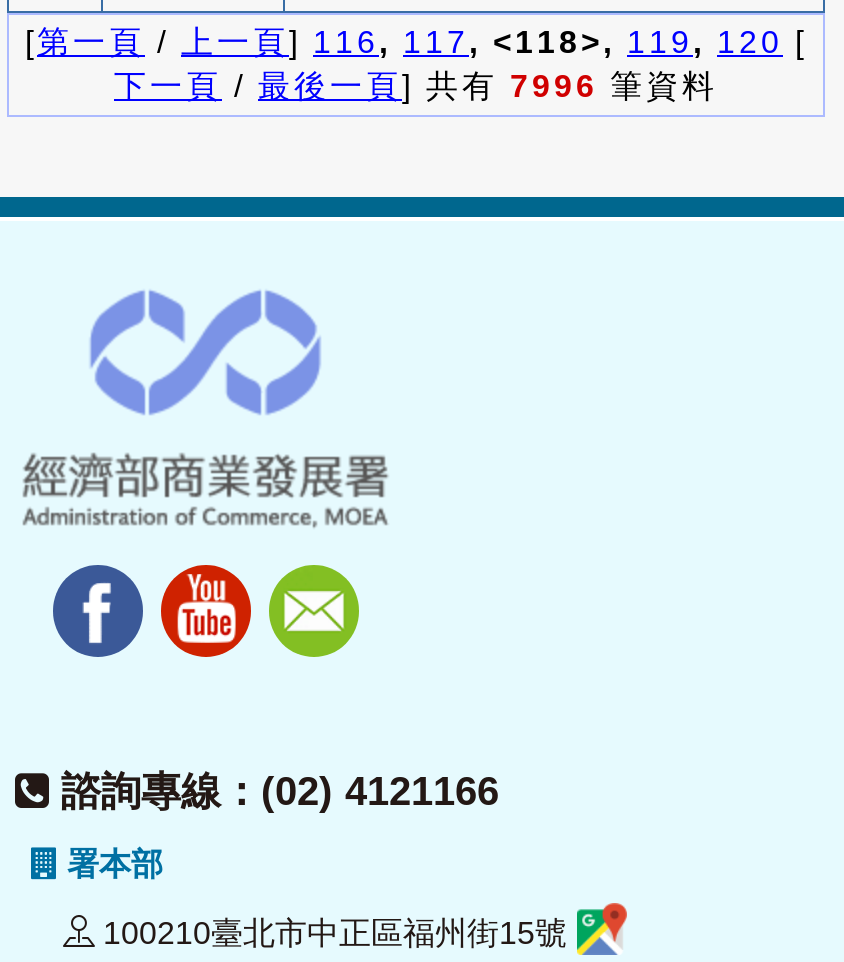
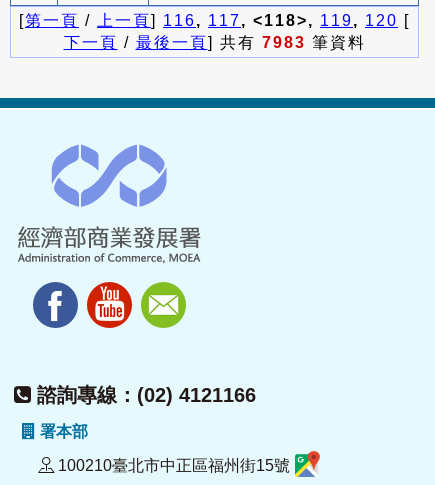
- 下一頁/最後一頁] 共有7996筆資料
+ 下一頁/最後一頁] 共有7983筆資料
